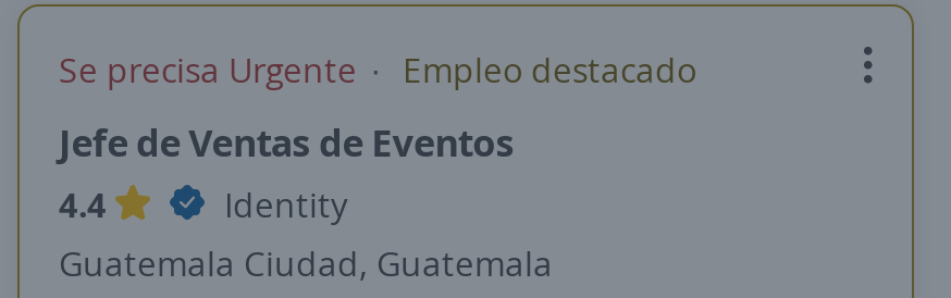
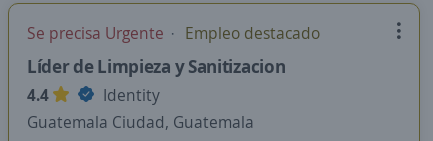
- Jefe de Ventas de Eventos
+ Líder de Limpieza y Sanitizacion
